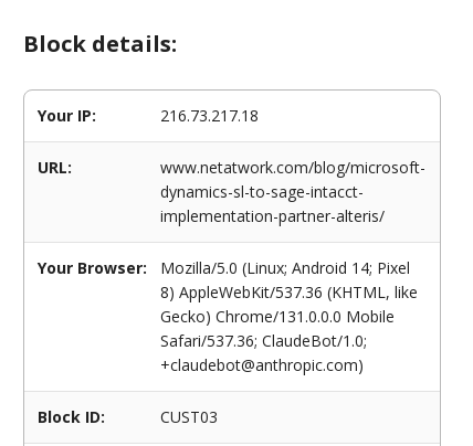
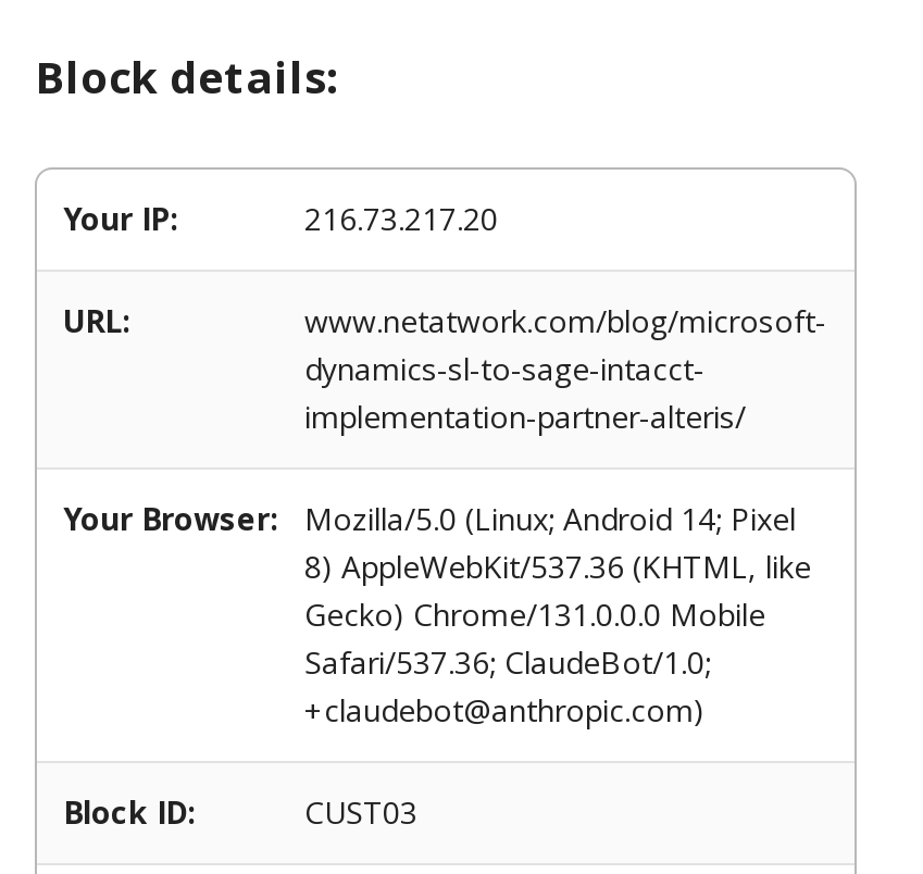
- 216.73.217.18
+ 216.73.217.20
